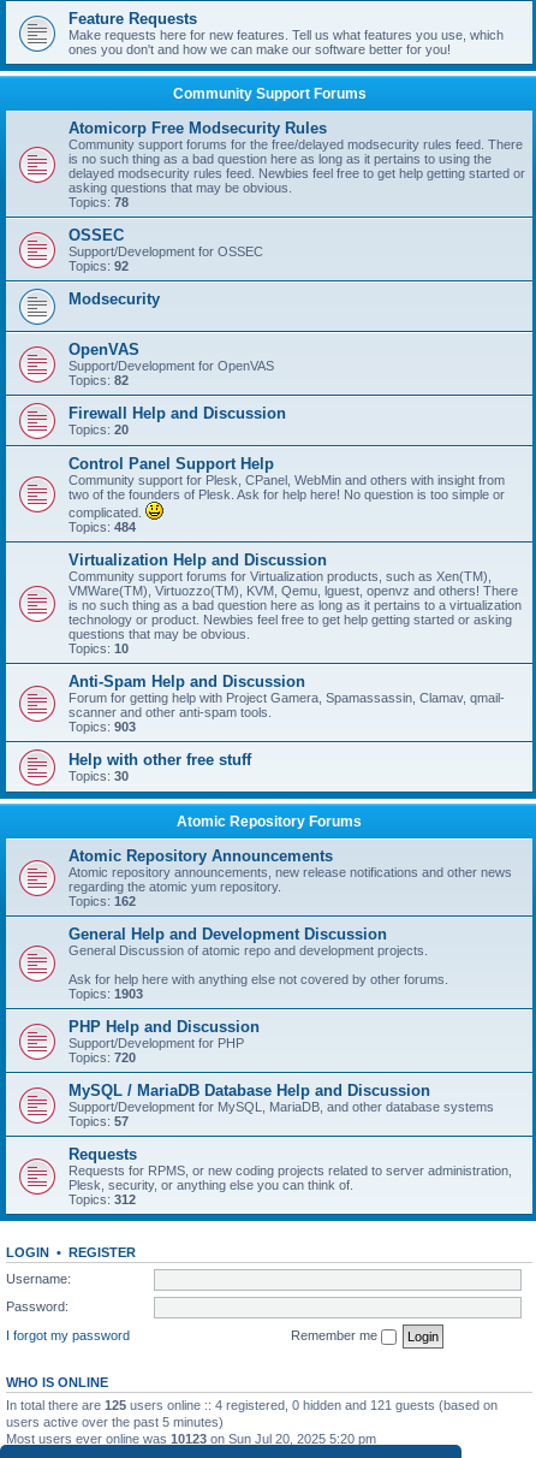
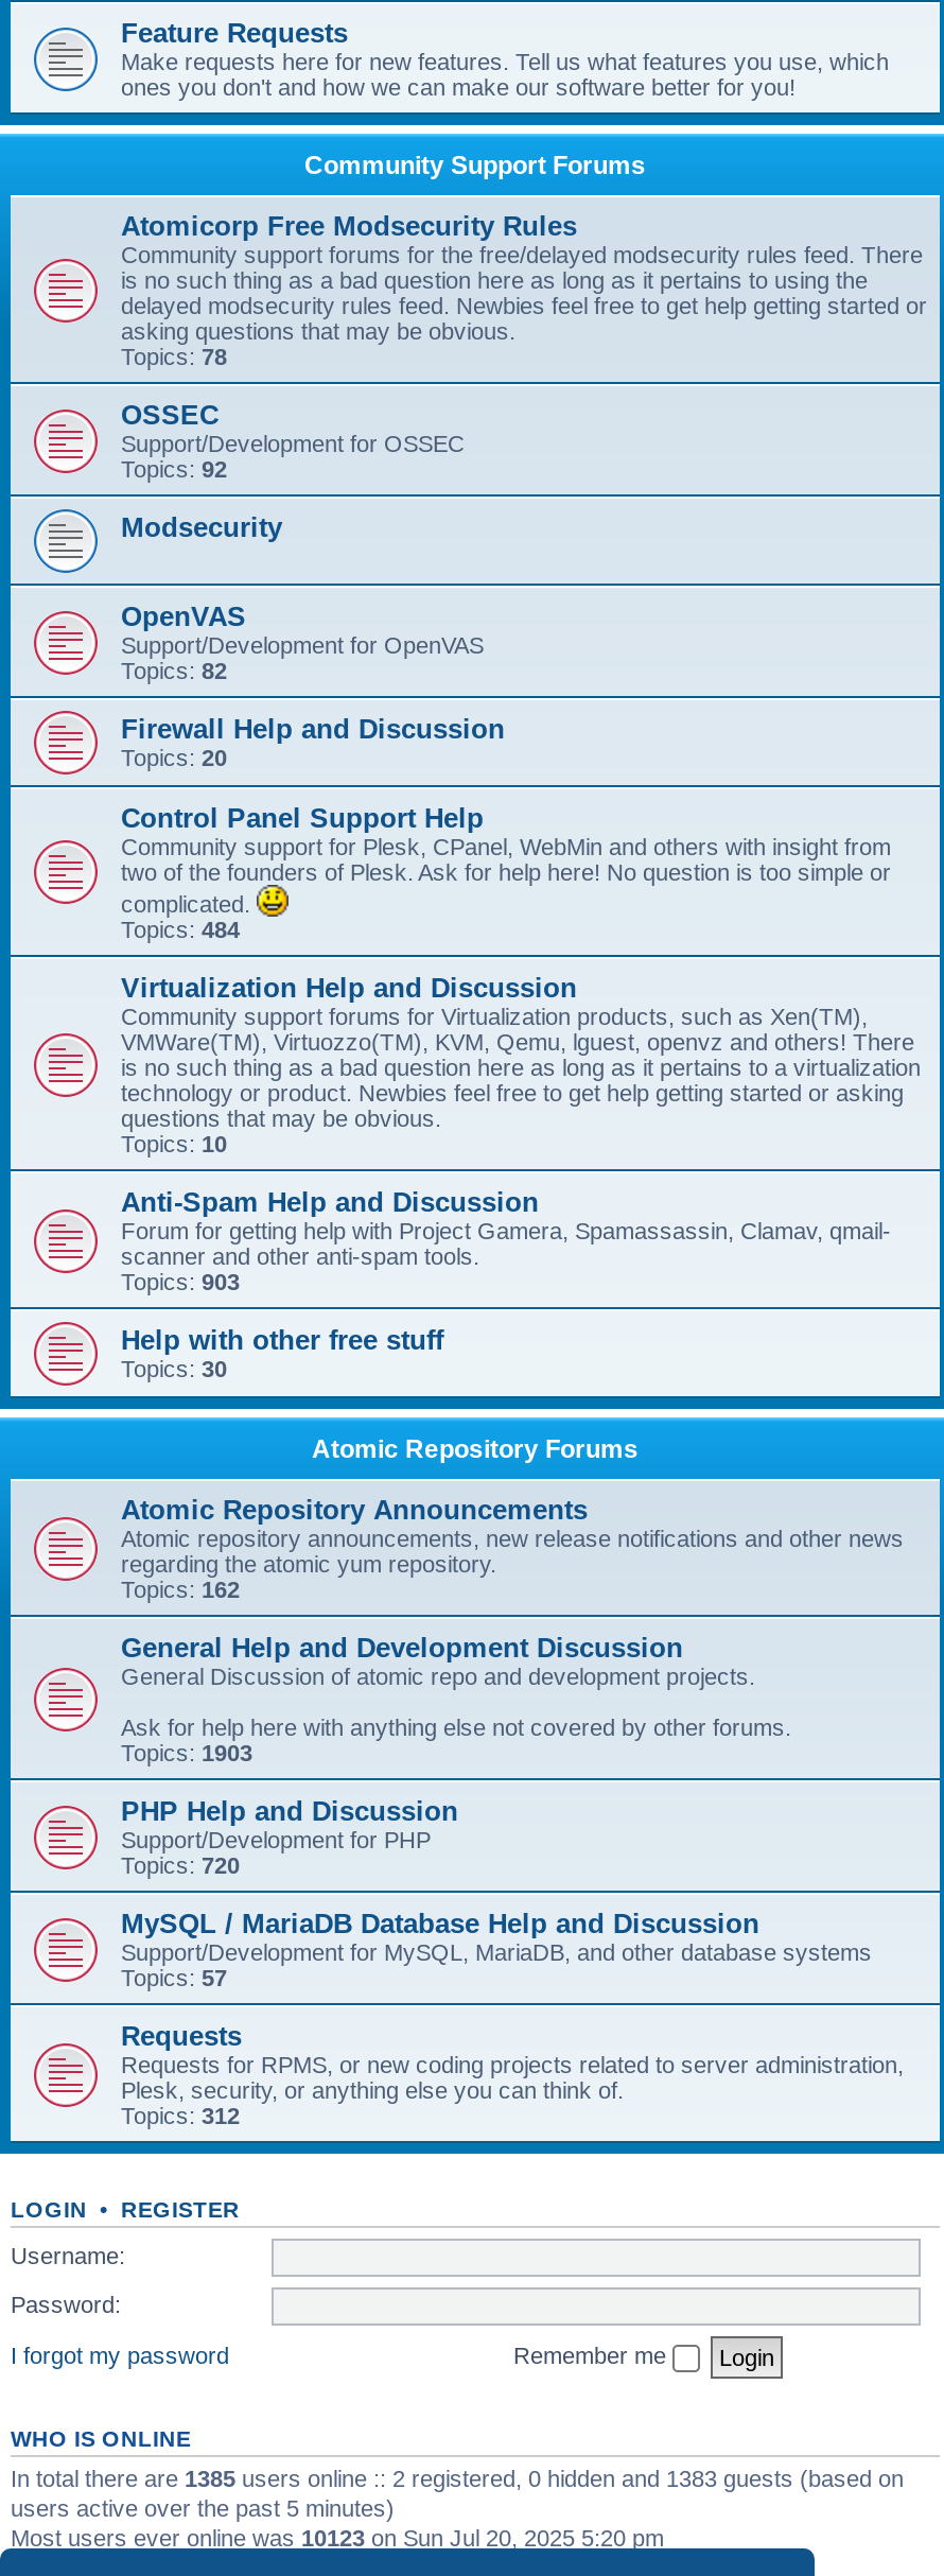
- In total there are 125 users online :: 4 registered, 0 hidden and 121 guests (based on
+ In total there are 1385 users online :: 2 registered, 0 hidden and 1383 guests (based on
